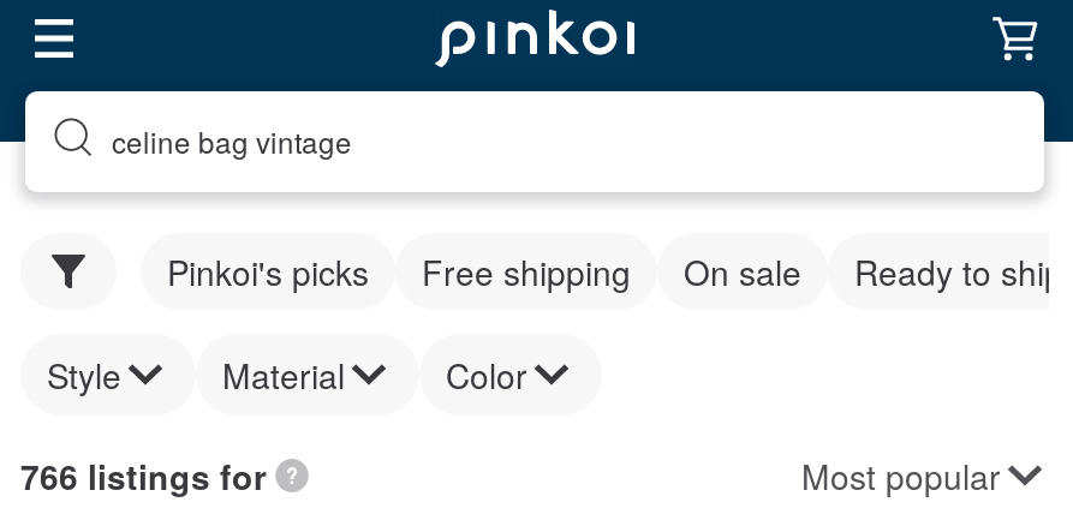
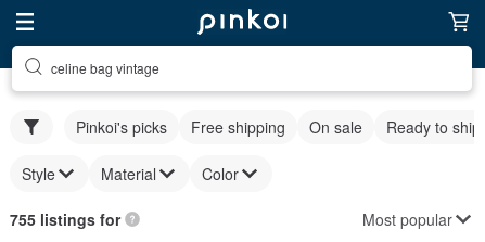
- 766 listings for
+ 755 listings for
